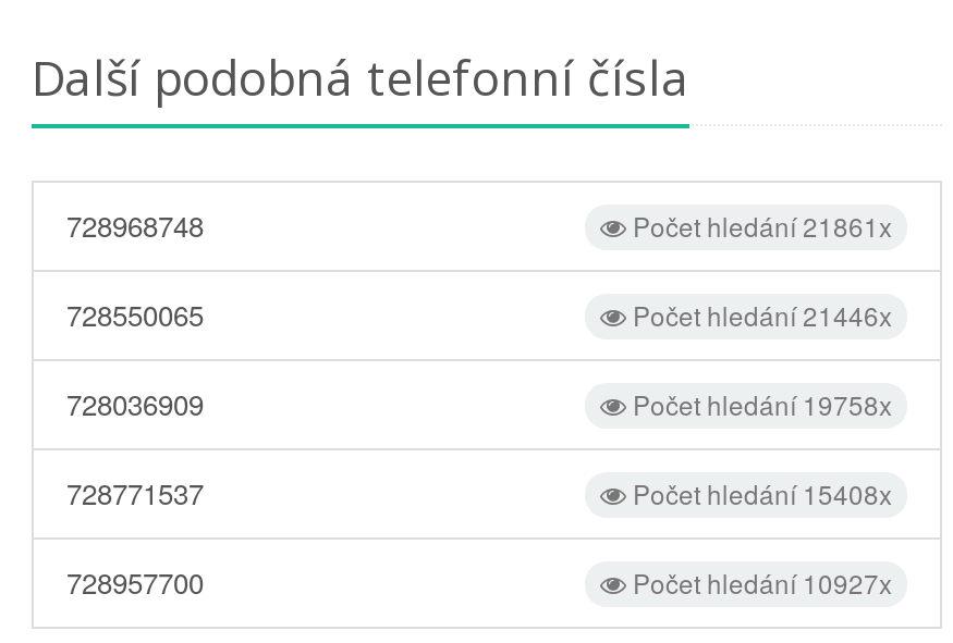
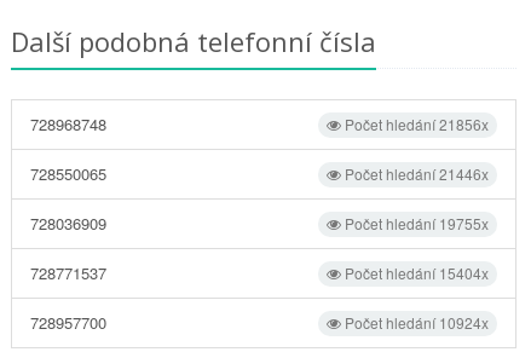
- Počet hledání 21861x
+ Počet hledání 21856x

- Počet hledání 19758x
+ Počet hledání 19755x

- Počet hledání 15408x
+ Počet hledání 15404x

- Počet hledání 10927x
+ Počet hledání 10924x
